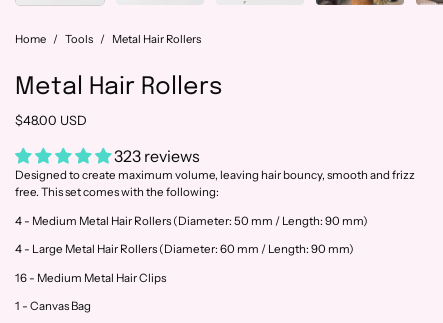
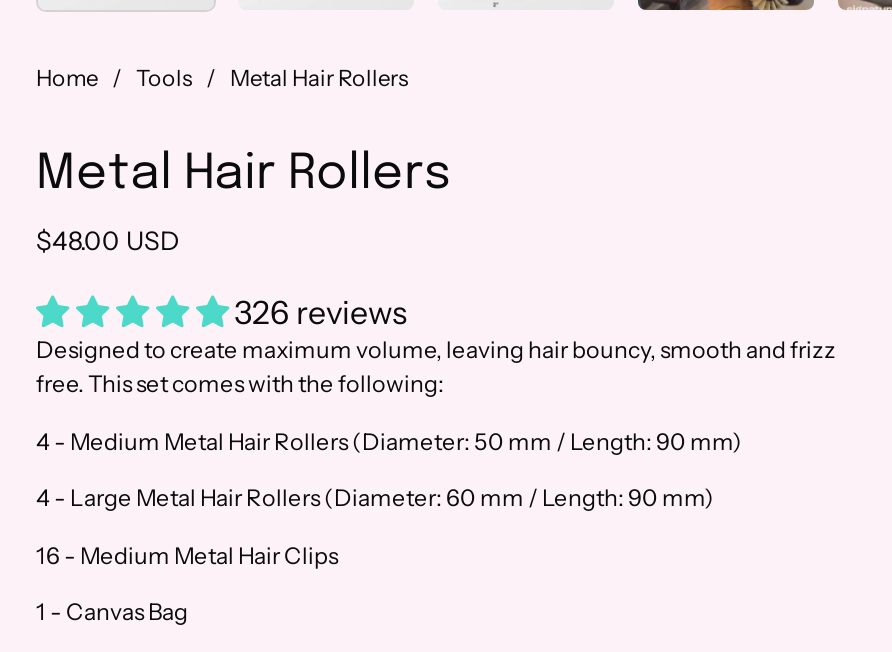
- 323 reviews
+ 326 reviews
